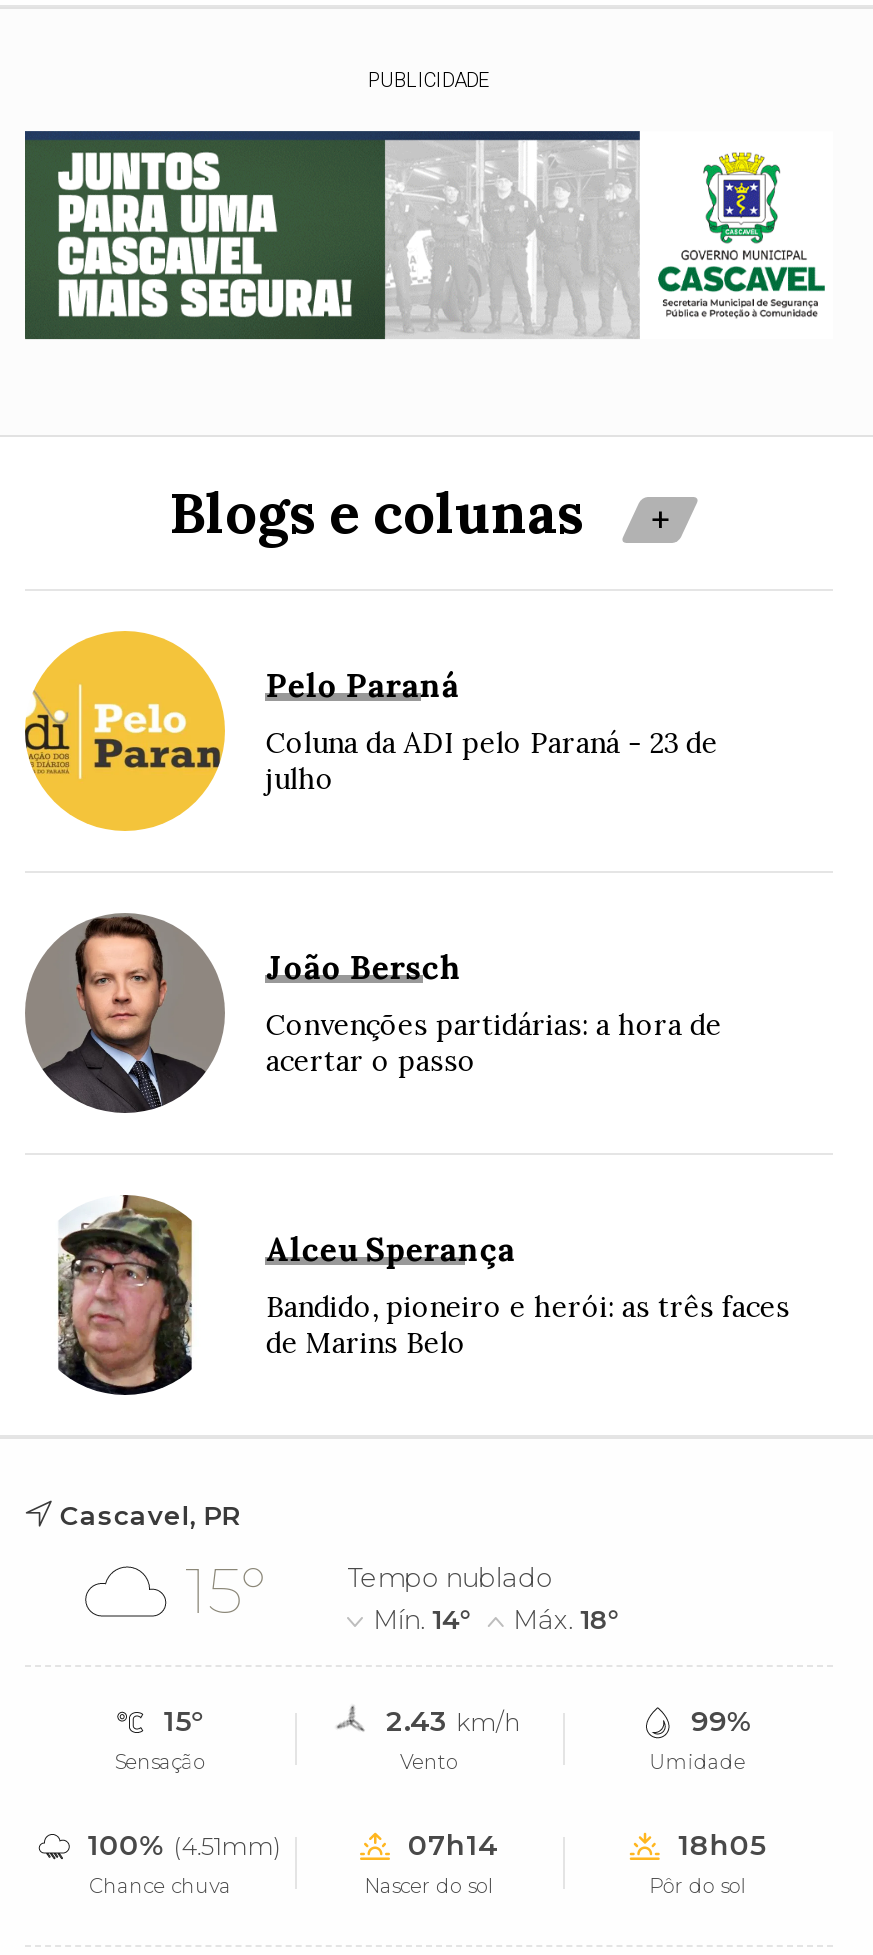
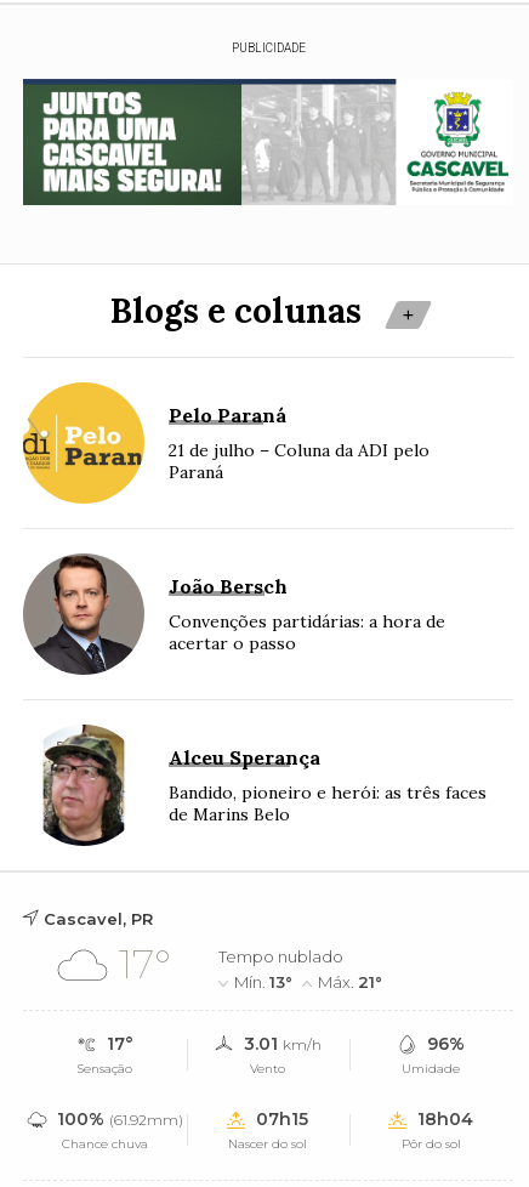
- Coluna da ADI pelo Paraná - 23 de
- julho
+ 21 de julho – Coluna da ADI pelo
+ Paraná

- 15°
+ 17°

- Mín. 14°
+ Mín. 13°

- Máx. 18°
+ Máx. 21°

- 15°
+ 17°

- 2.43 km/h
+ 3.01 km/h

- 99%
+ 96%

- 100% (4.51mm)
+ 100% (61.92mm)

- 07h14
+ 07h15

- 18h05
+ 18h04
